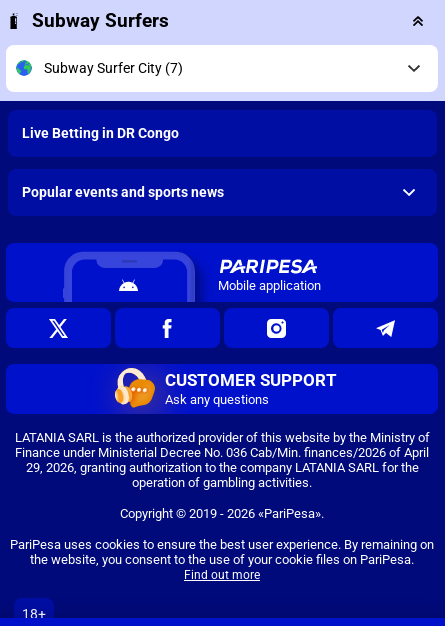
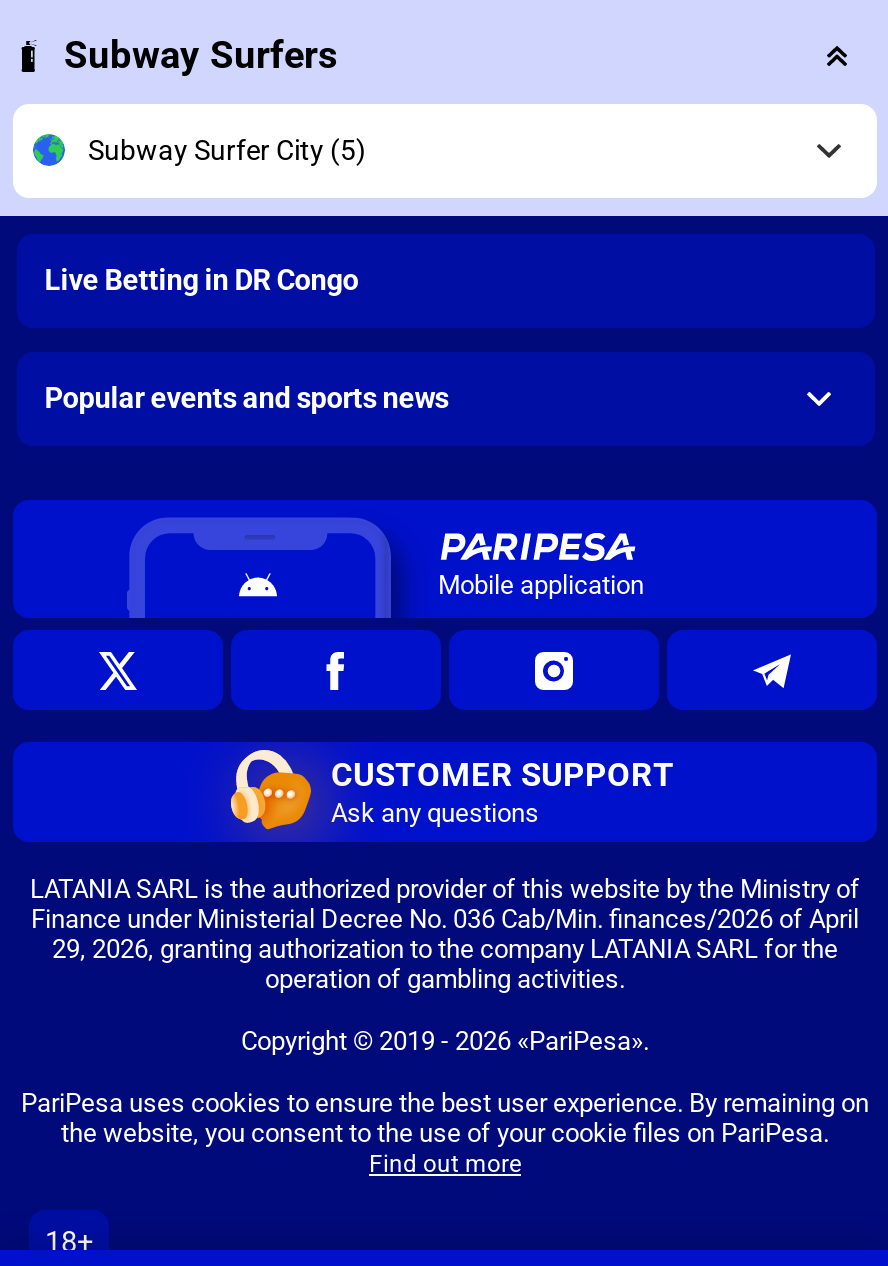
- Subway Surfer City (7)
+ Subway Surfer City (5)
